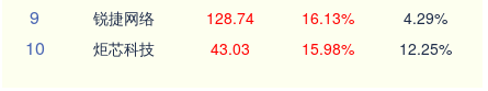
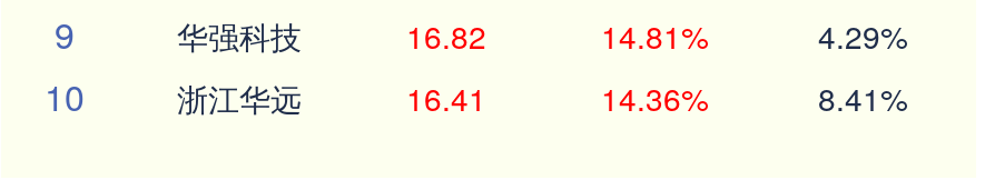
- 锐捷网络
- 128.74
- 16.13%
+ 华强科技
+ 16.82
+ 14.81%

- 炬芯科技
- 43.03
- 15.98%
- 12.25%
+ 浙江华远
+ 16.41
+ 14.36%
+ 8.41%
